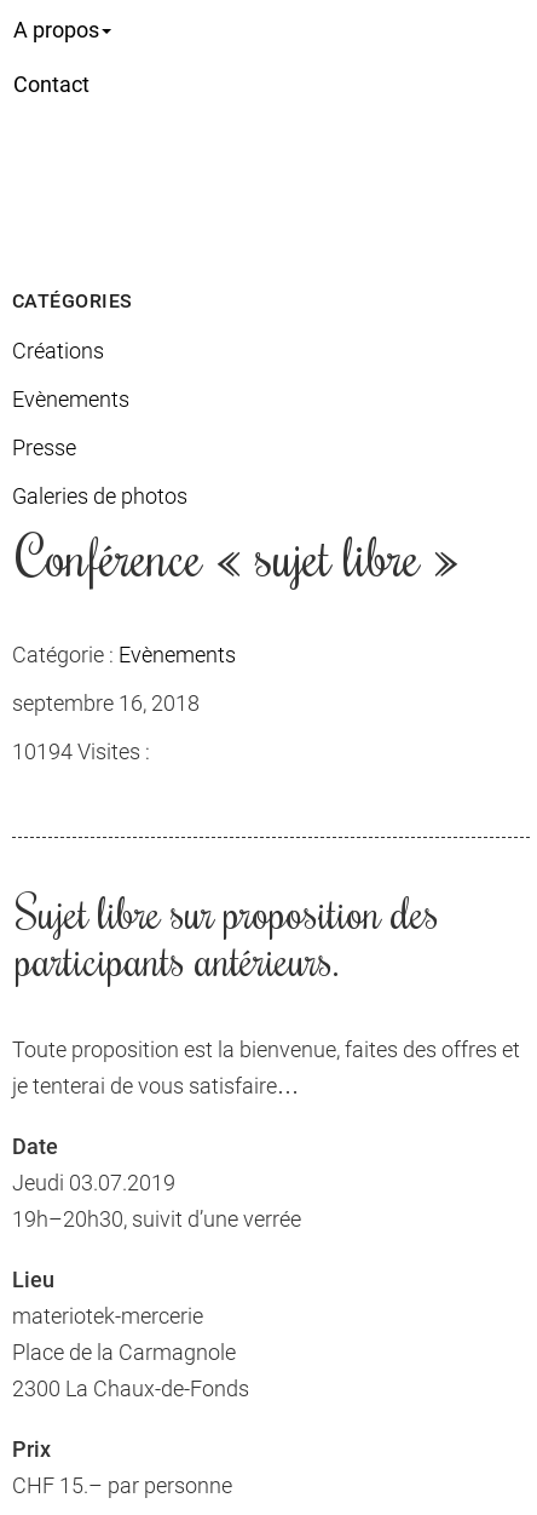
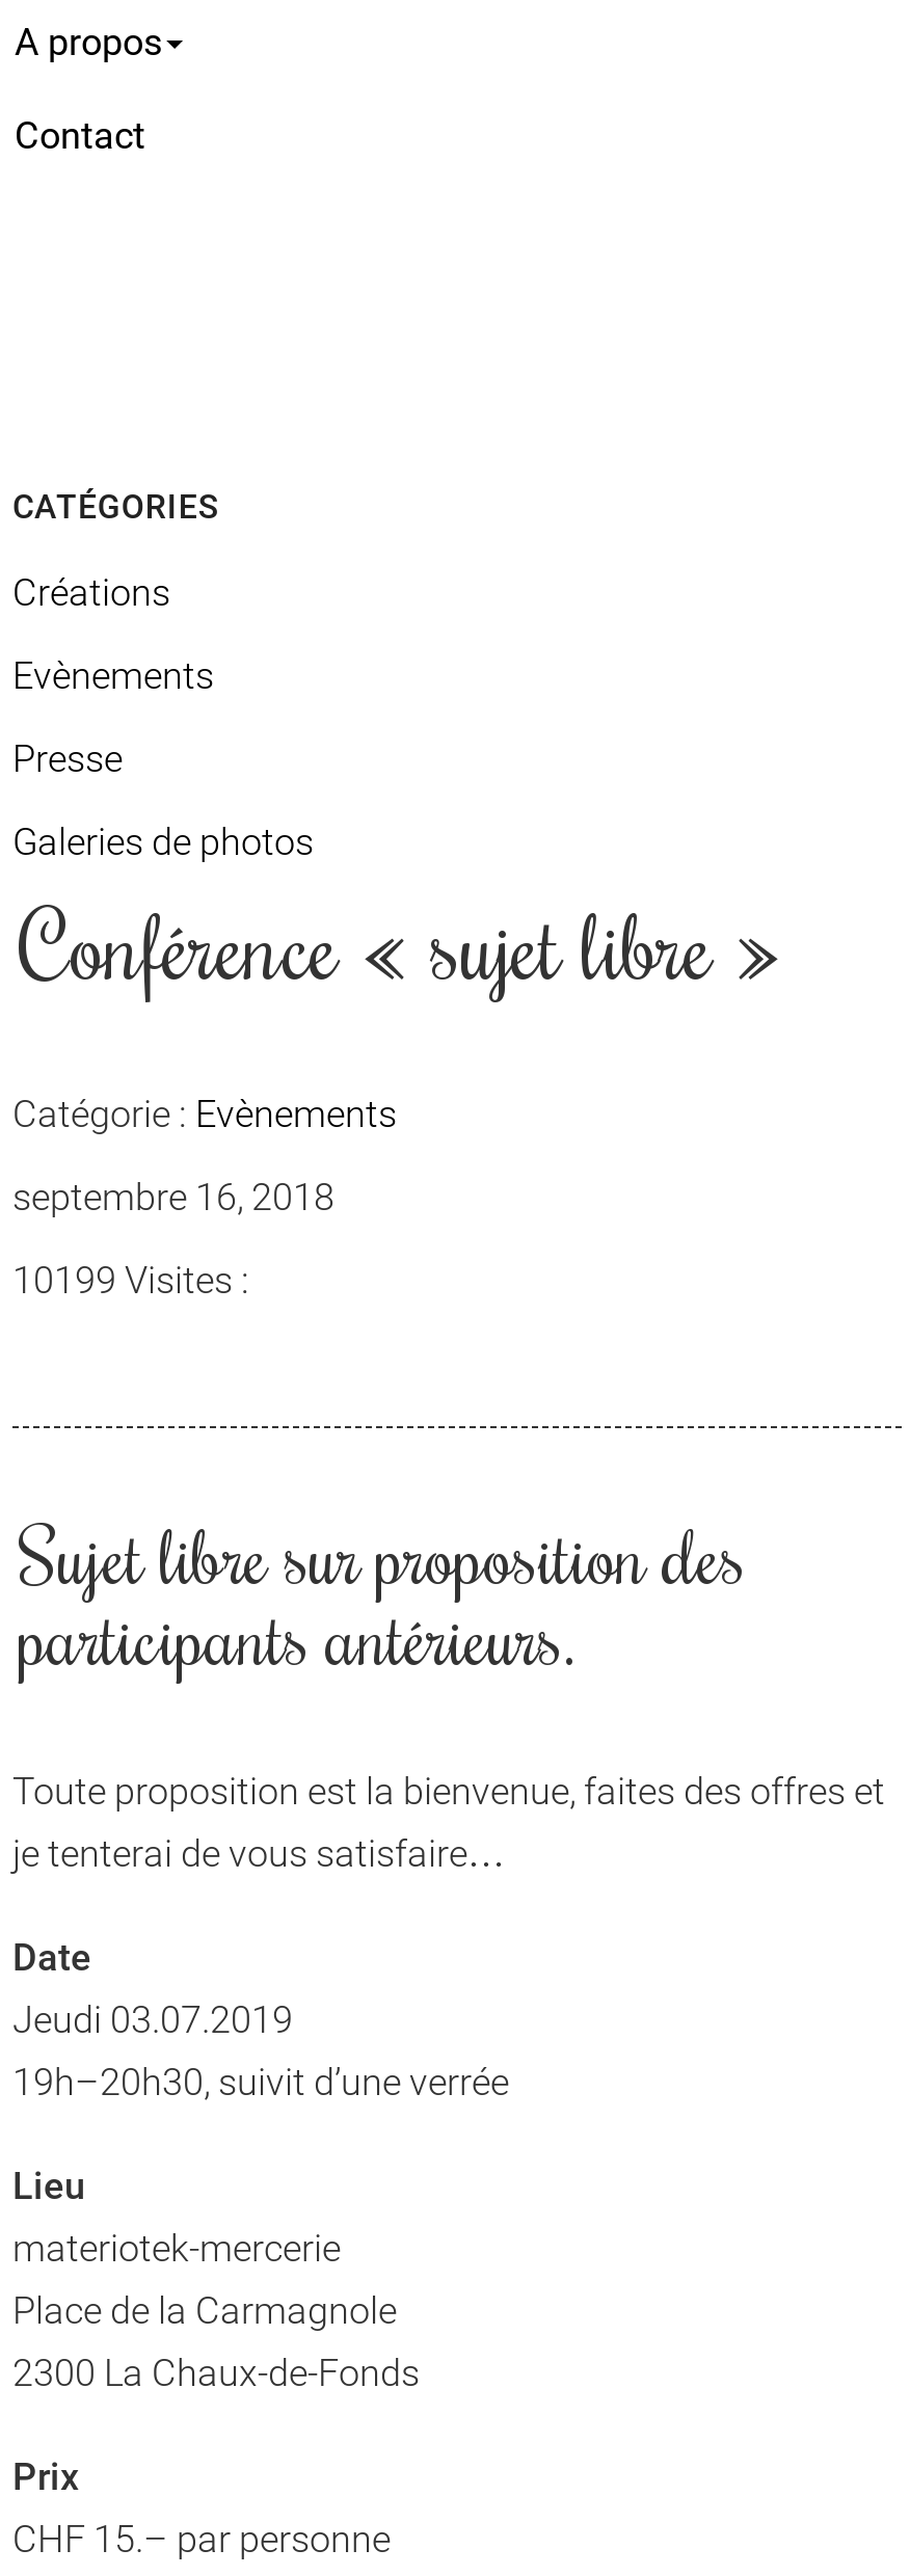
- 10194 Visites :
+ 10199 Visites :
